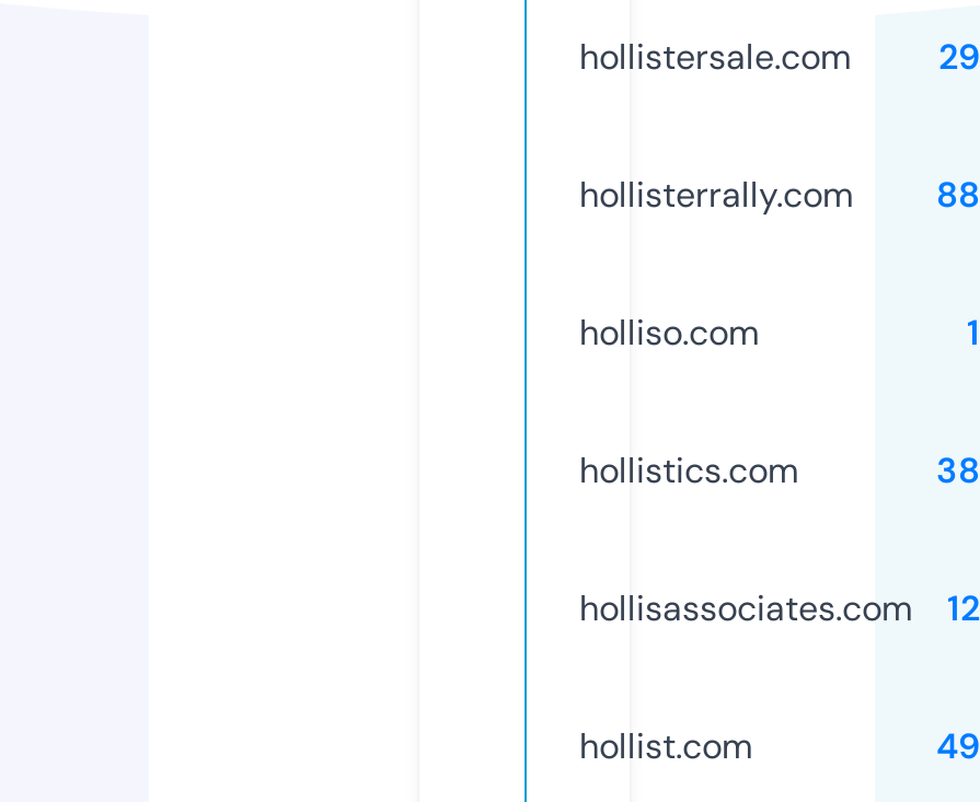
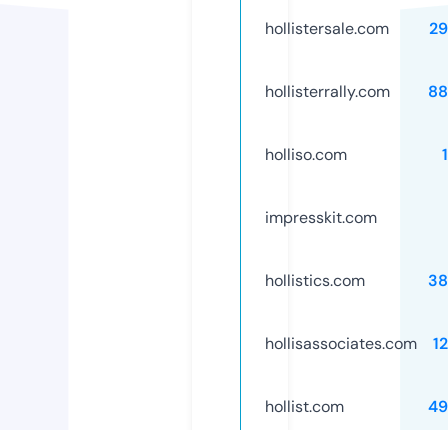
+ impresskit.com
